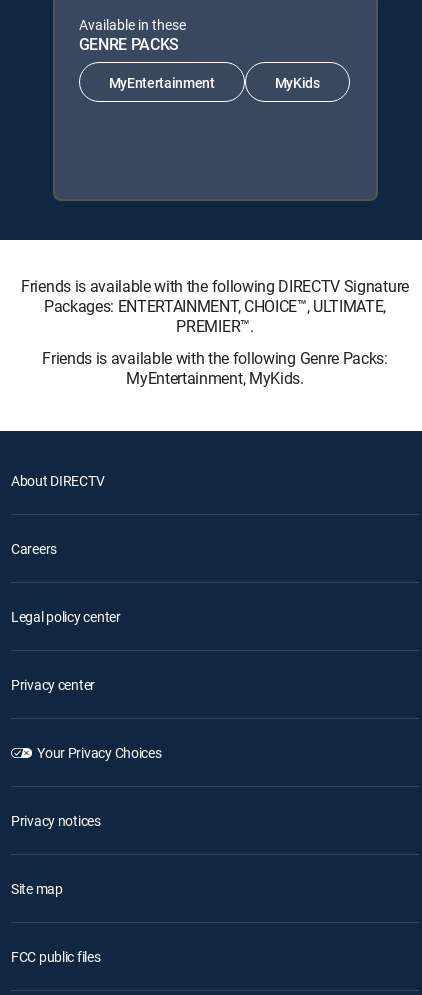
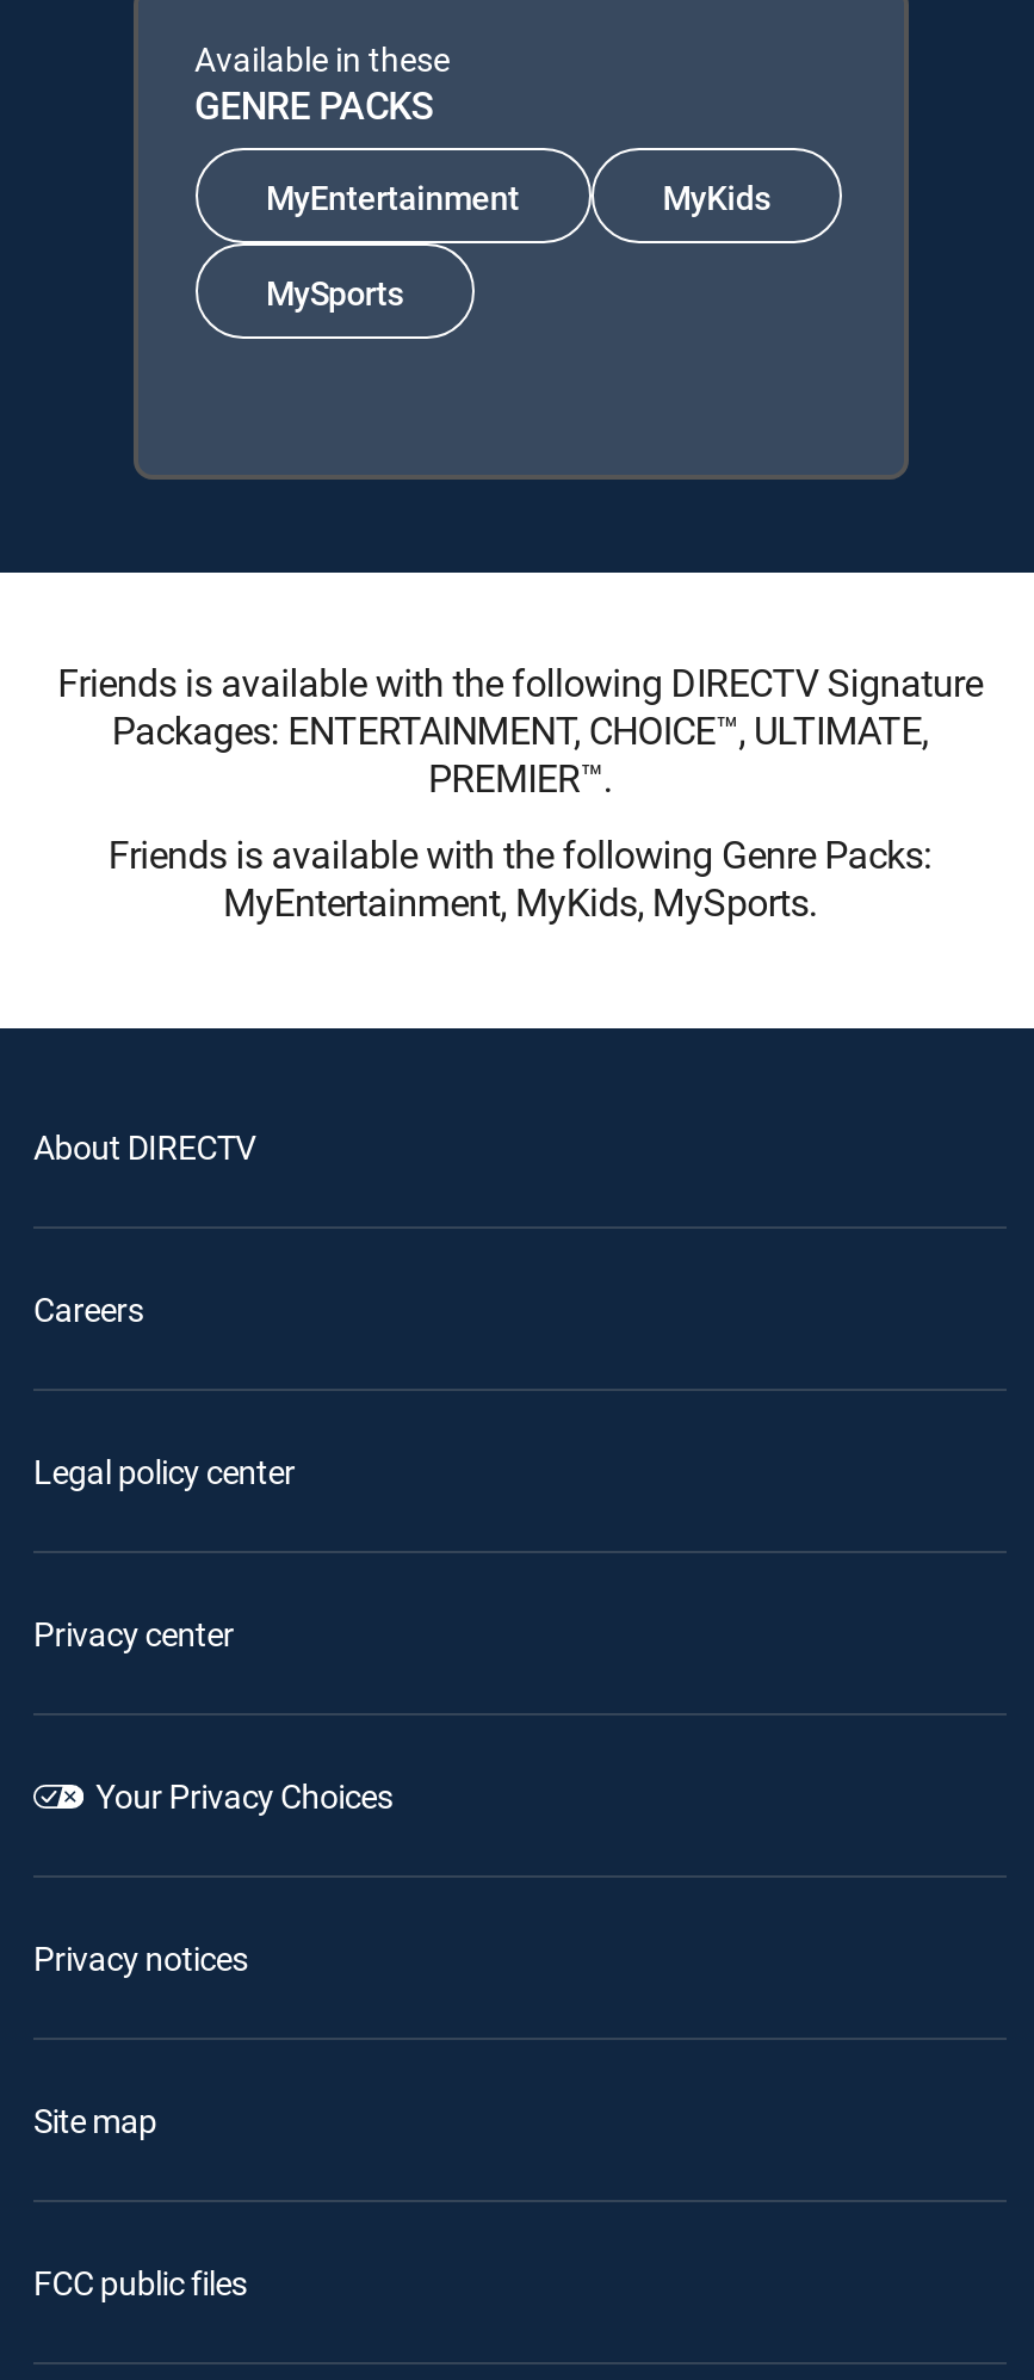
+ MySports

- MyEntertainment, MyKids.
+ MyEntertainment, MyKids, MySports.
